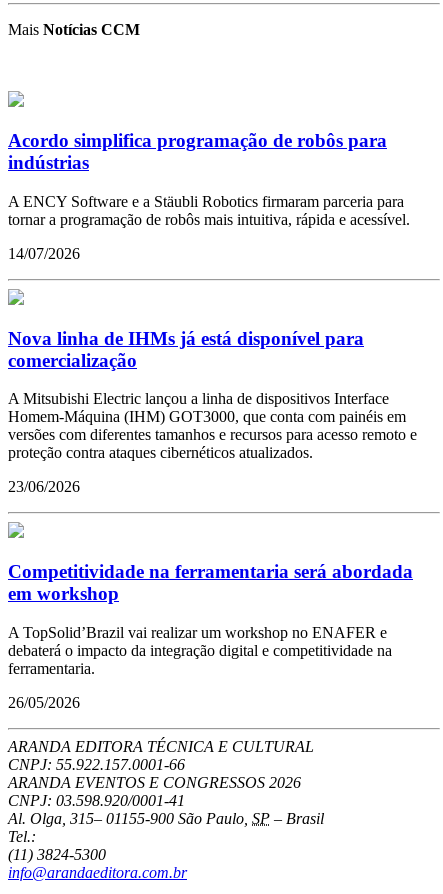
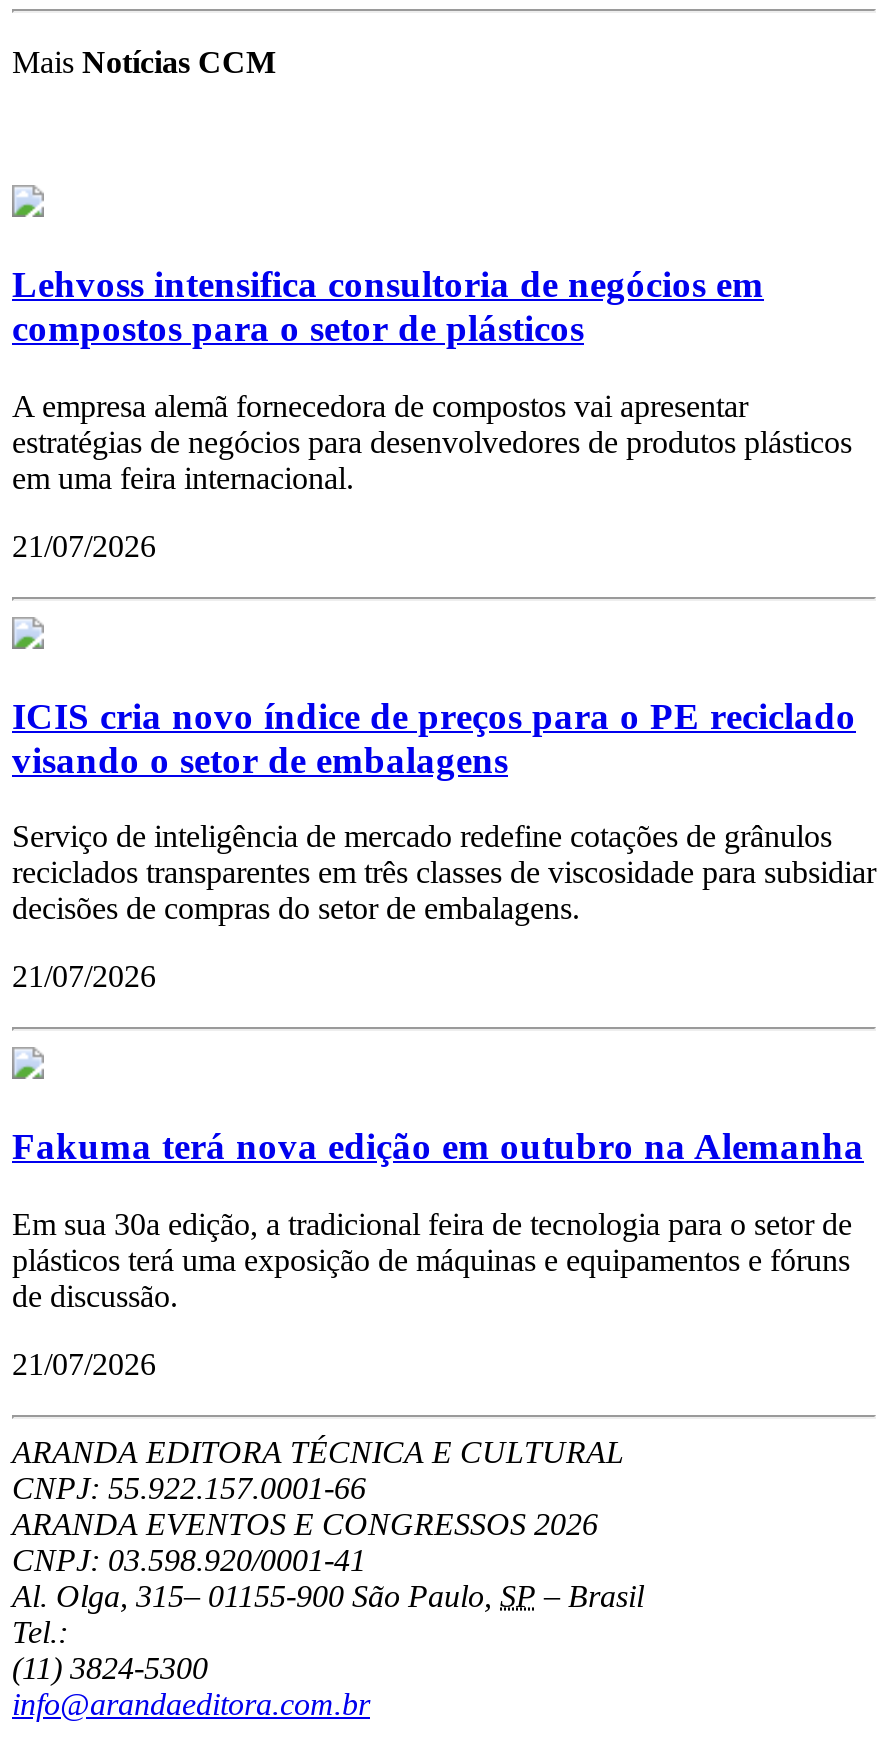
- Acordo simplifica programação de robôs para
- indústrias
+ Lehvoss intensifica consultoria de negócios em
+ compostos para o setor de plásticos

- A ENCY Software e a Stäubli Robotics firmaram parceria para
- tornar a programação de robôs mais intuitiva, rápida e acessível.
+ A empresa alemã fornecedora de compostos vai apresentar
+ estratégias de negócios para desenvolvedores de produtos plásticos
+ em uma feira internacional.

- 14/07/2026
+ 21/07/2026

- Nova linha de IHMs já está disponível para
- comercialização
+ ICIS cria novo índice de preços para o PE reciclado
+ visando o setor de embalagens

- A Mitsubishi Electric lançou a linha de dispositivos Interface
- Homem-Máquina (IHM) GOT3000, que conta com painéis em
- versões com diferentes tamanhos e recursos para acesso remoto e
- proteção contra ataques cibernéticos atualizados.
+ Serviço de inteligência de mercado redefine cotações de grânulos
+ reciclados transparentes em três classes de viscosidade para subsidiar
+ decisões de compras do setor de embalagens.

- 23/06/2026
+ 21/07/2026

- Competitividade na ferramentaria será abordada
- em workshop
+ Fakuma terá nova edição em outubro na Alemanha

- A TopSolid’Brazil vai realizar um workshop no ENAFER e
- debaterá o impacto da integração digital e competitividade na
- ferramentaria.
+ Em sua 30a edição, a tradicional feira de tecnologia para o setor de
+ plásticos terá uma exposição de máquinas e equipamentos e fóruns
+ de discussão.

- 26/05/2026
+ 21/07/2026
